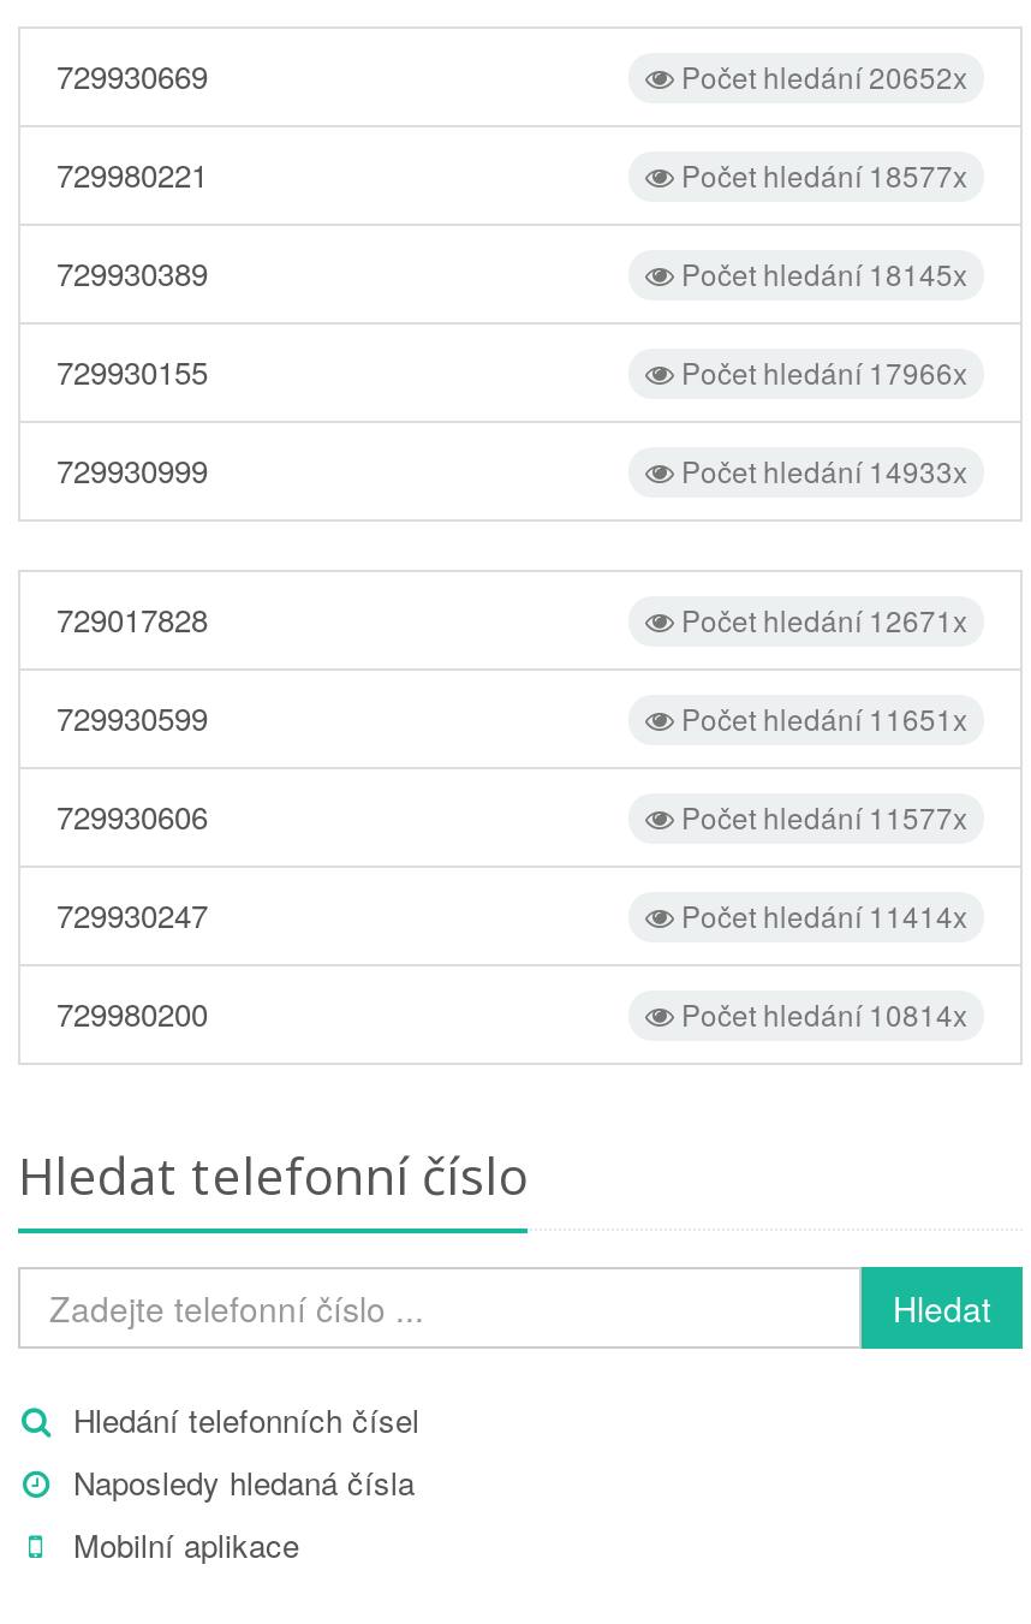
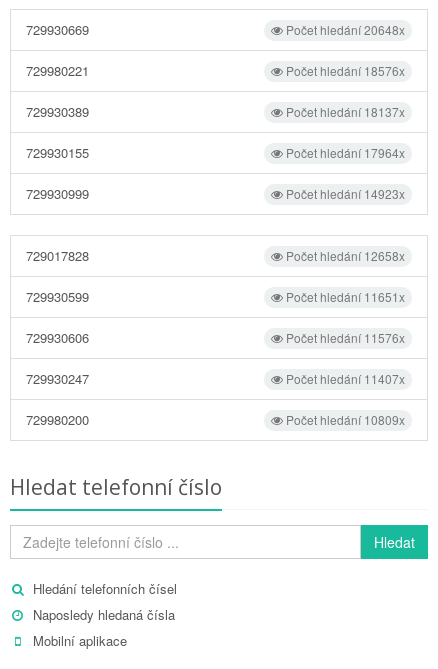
- Počet hledání 20652x
+ Počet hledání 20648x

- Počet hledání 18577x
+ Počet hledání 18576x

- Počet hledání 18145x
+ Počet hledání 18137x

- Počet hledání 17966x
+ Počet hledání 17964x

- Počet hledání 14933x
+ Počet hledání 14923x

- Počet hledání 12671x
+ Počet hledání 12658x

- Počet hledání 11577x
+ Počet hledání 11576x

- Počet hledání 11414x
+ Počet hledání 11407x

- Počet hledání 10814x
+ Počet hledání 10809x
